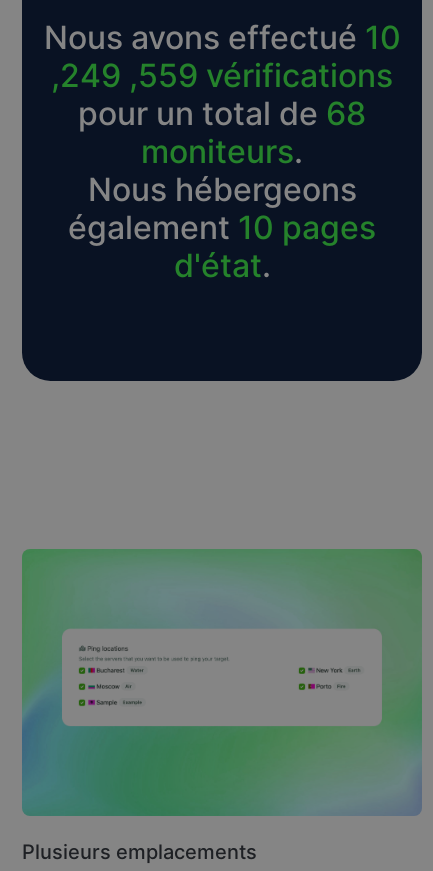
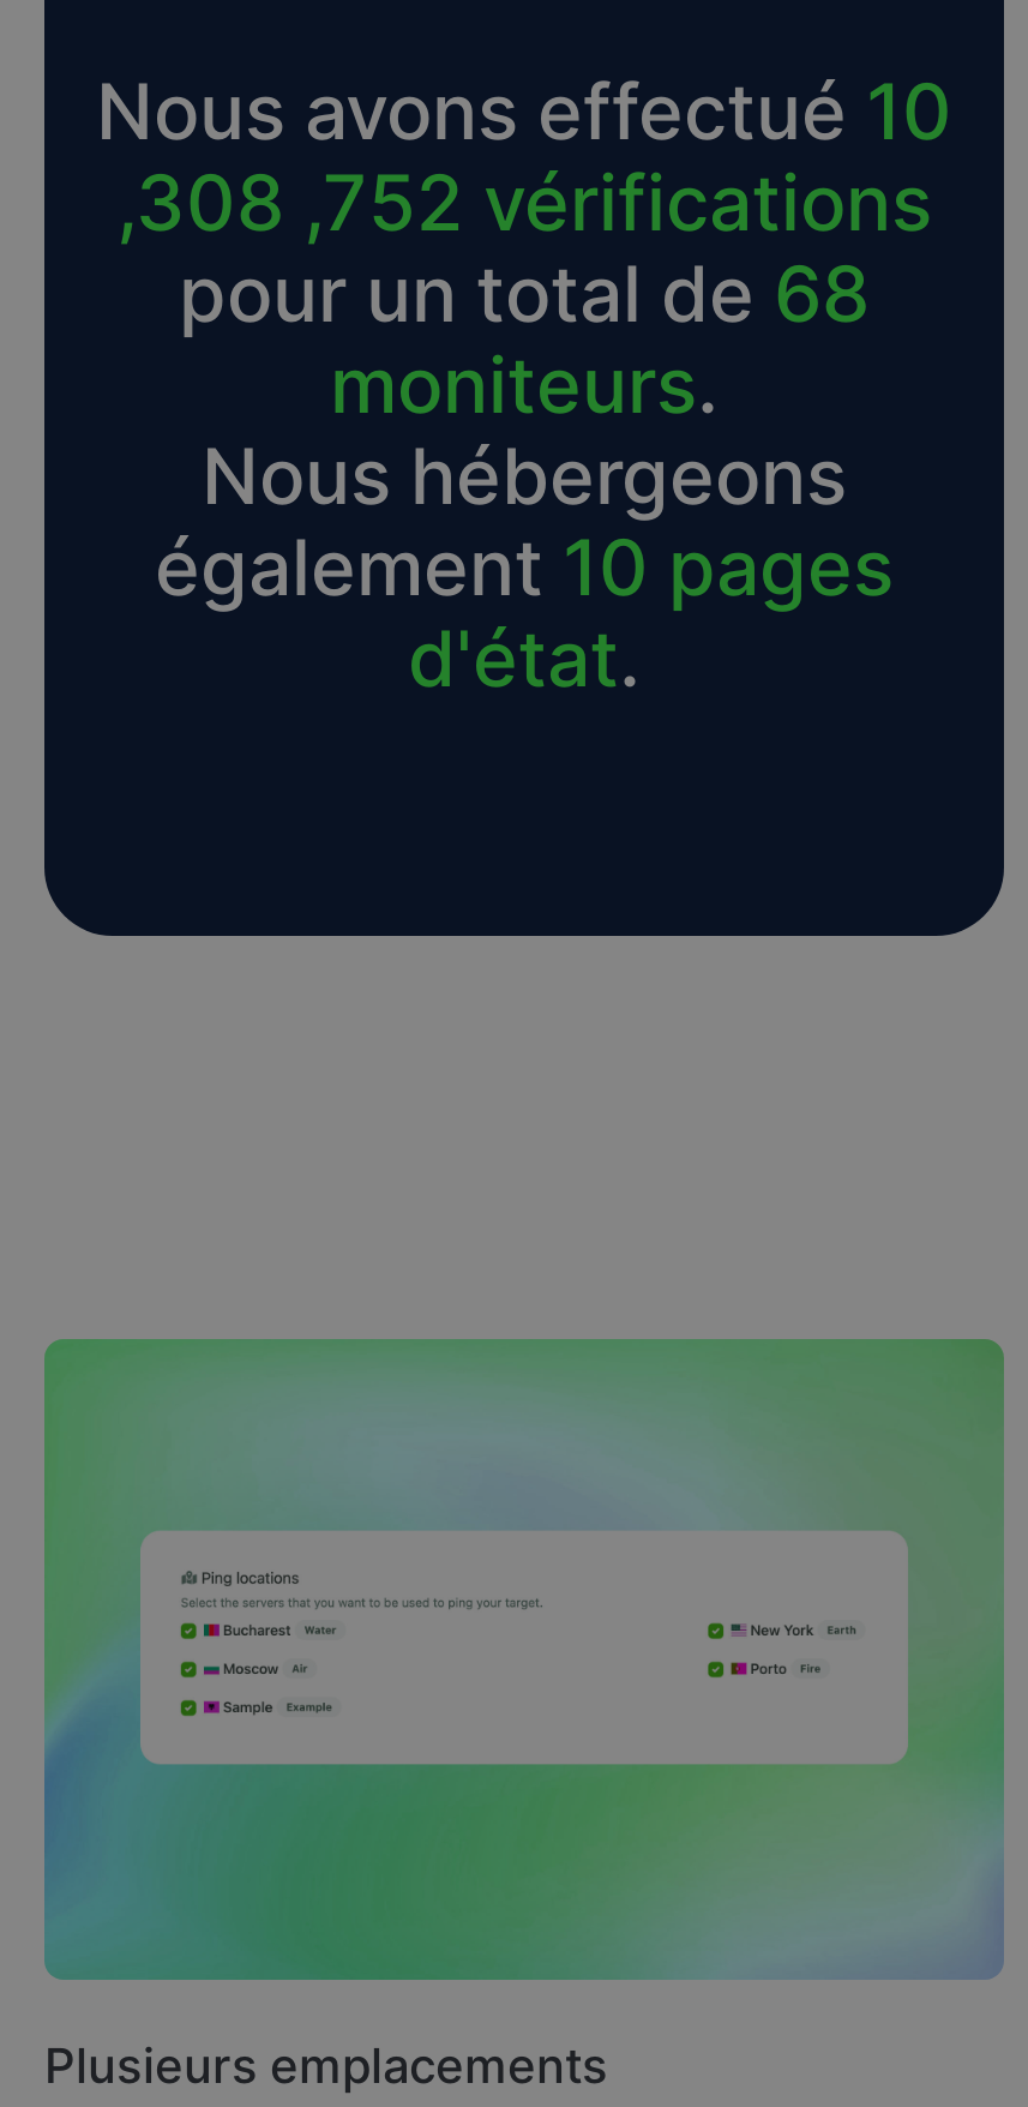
- ,249 ,559 vérifications
+ ,308 ,752 vérifications
